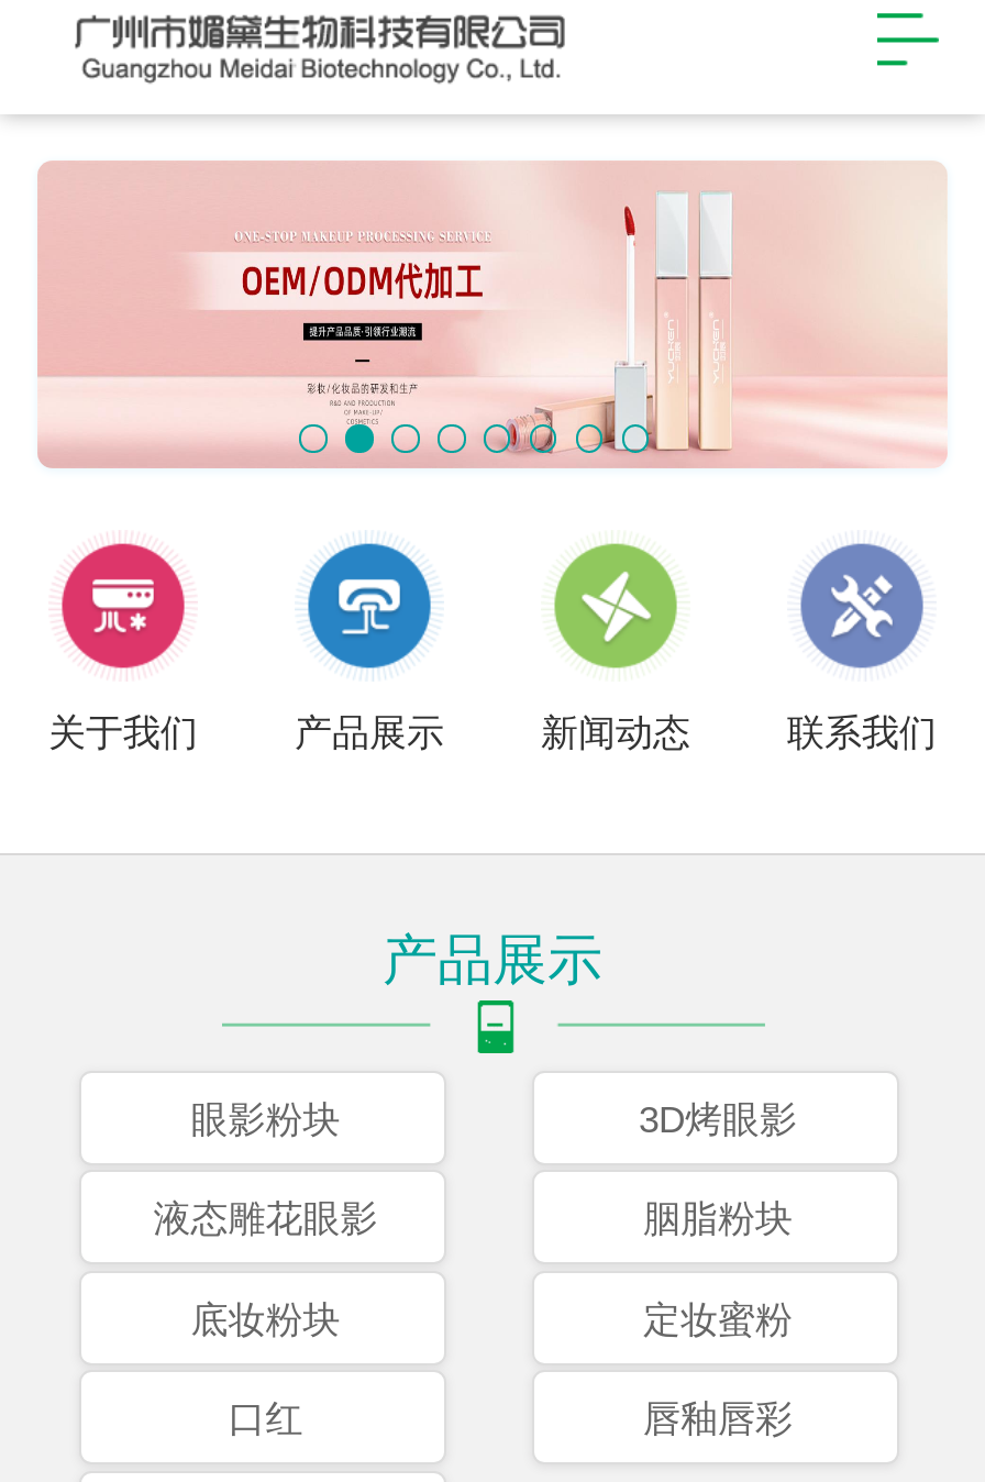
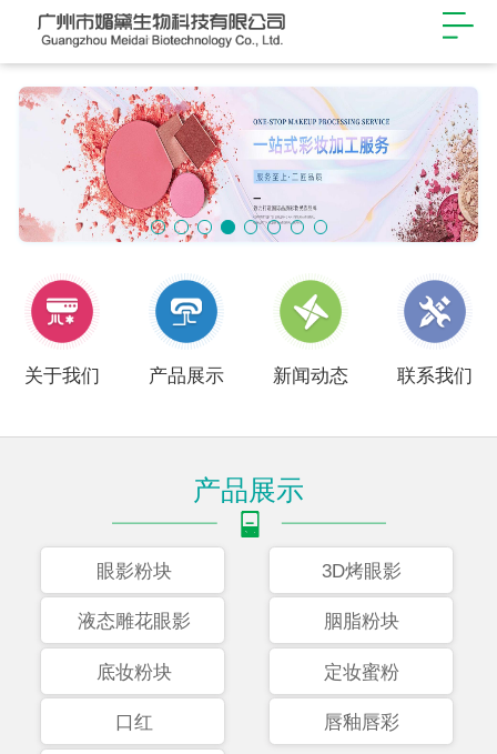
- [image]
+ [image]
